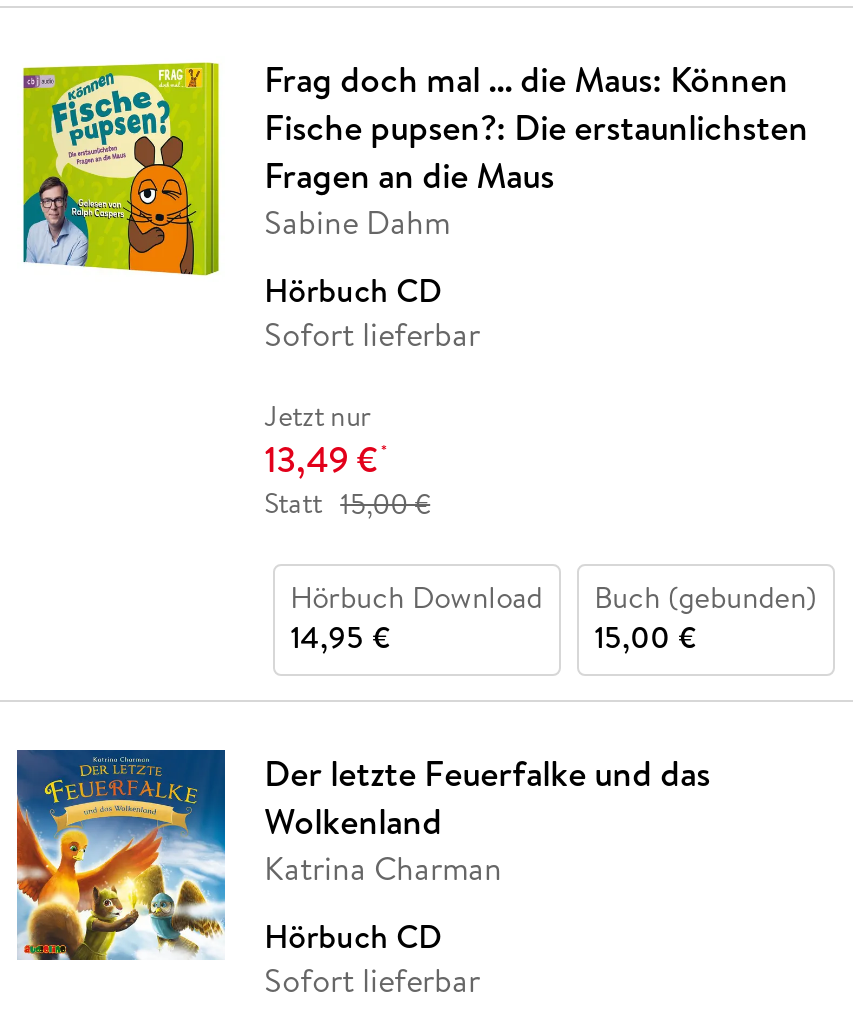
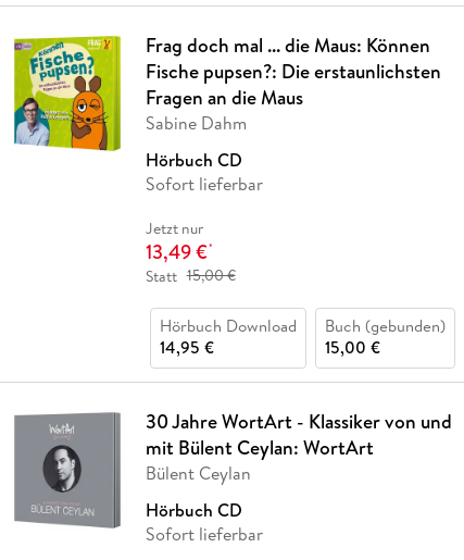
- [image]
- Der letzte Feuerfalke und das
- Wolkenland
- Katrina Charman
+ [image]
+ 30 Jahre WortArt - Klassiker von und
+ mit Bülent Ceylan: WortArt
+ Bülent Ceylan
